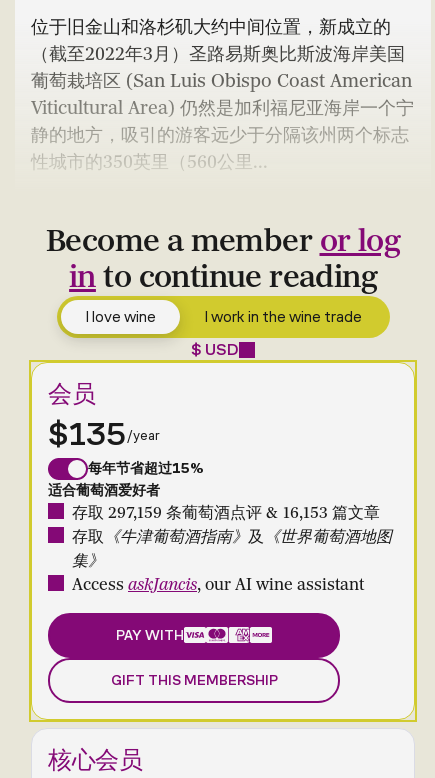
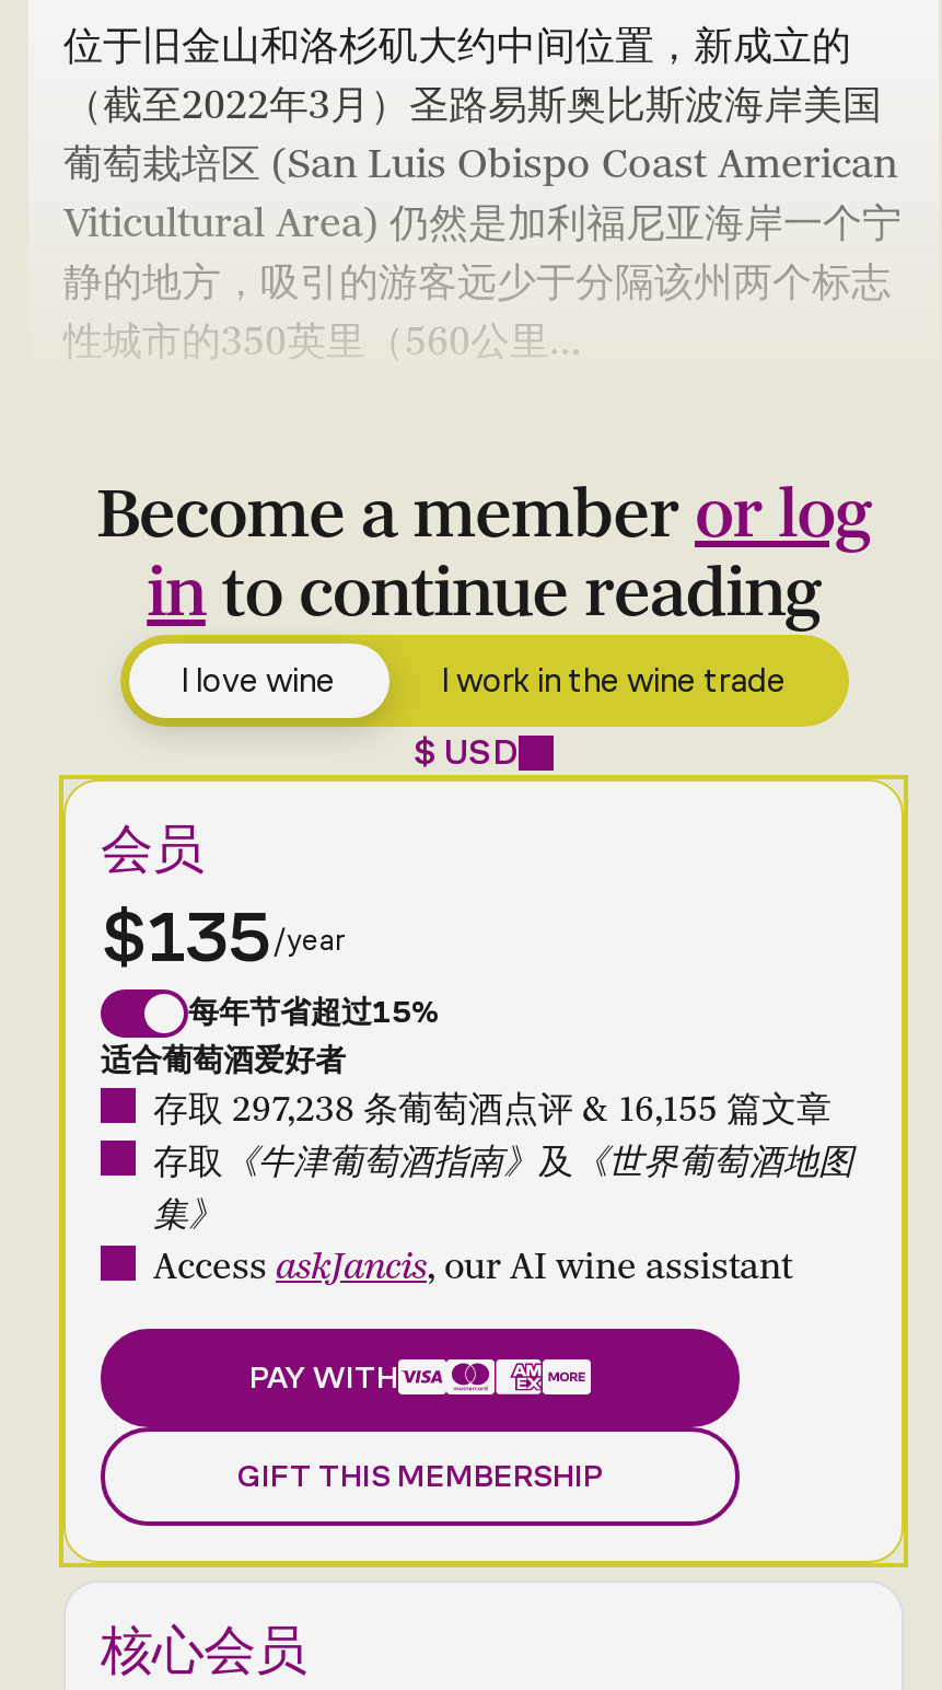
- 存取 297,159 条葡萄酒点评 & 16,153 篇文章
+ 存取 297,238 条葡萄酒点评 & 16,155 篇文章
